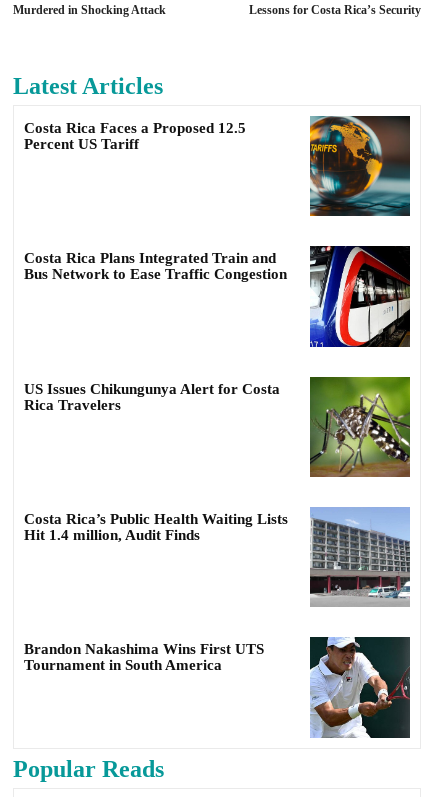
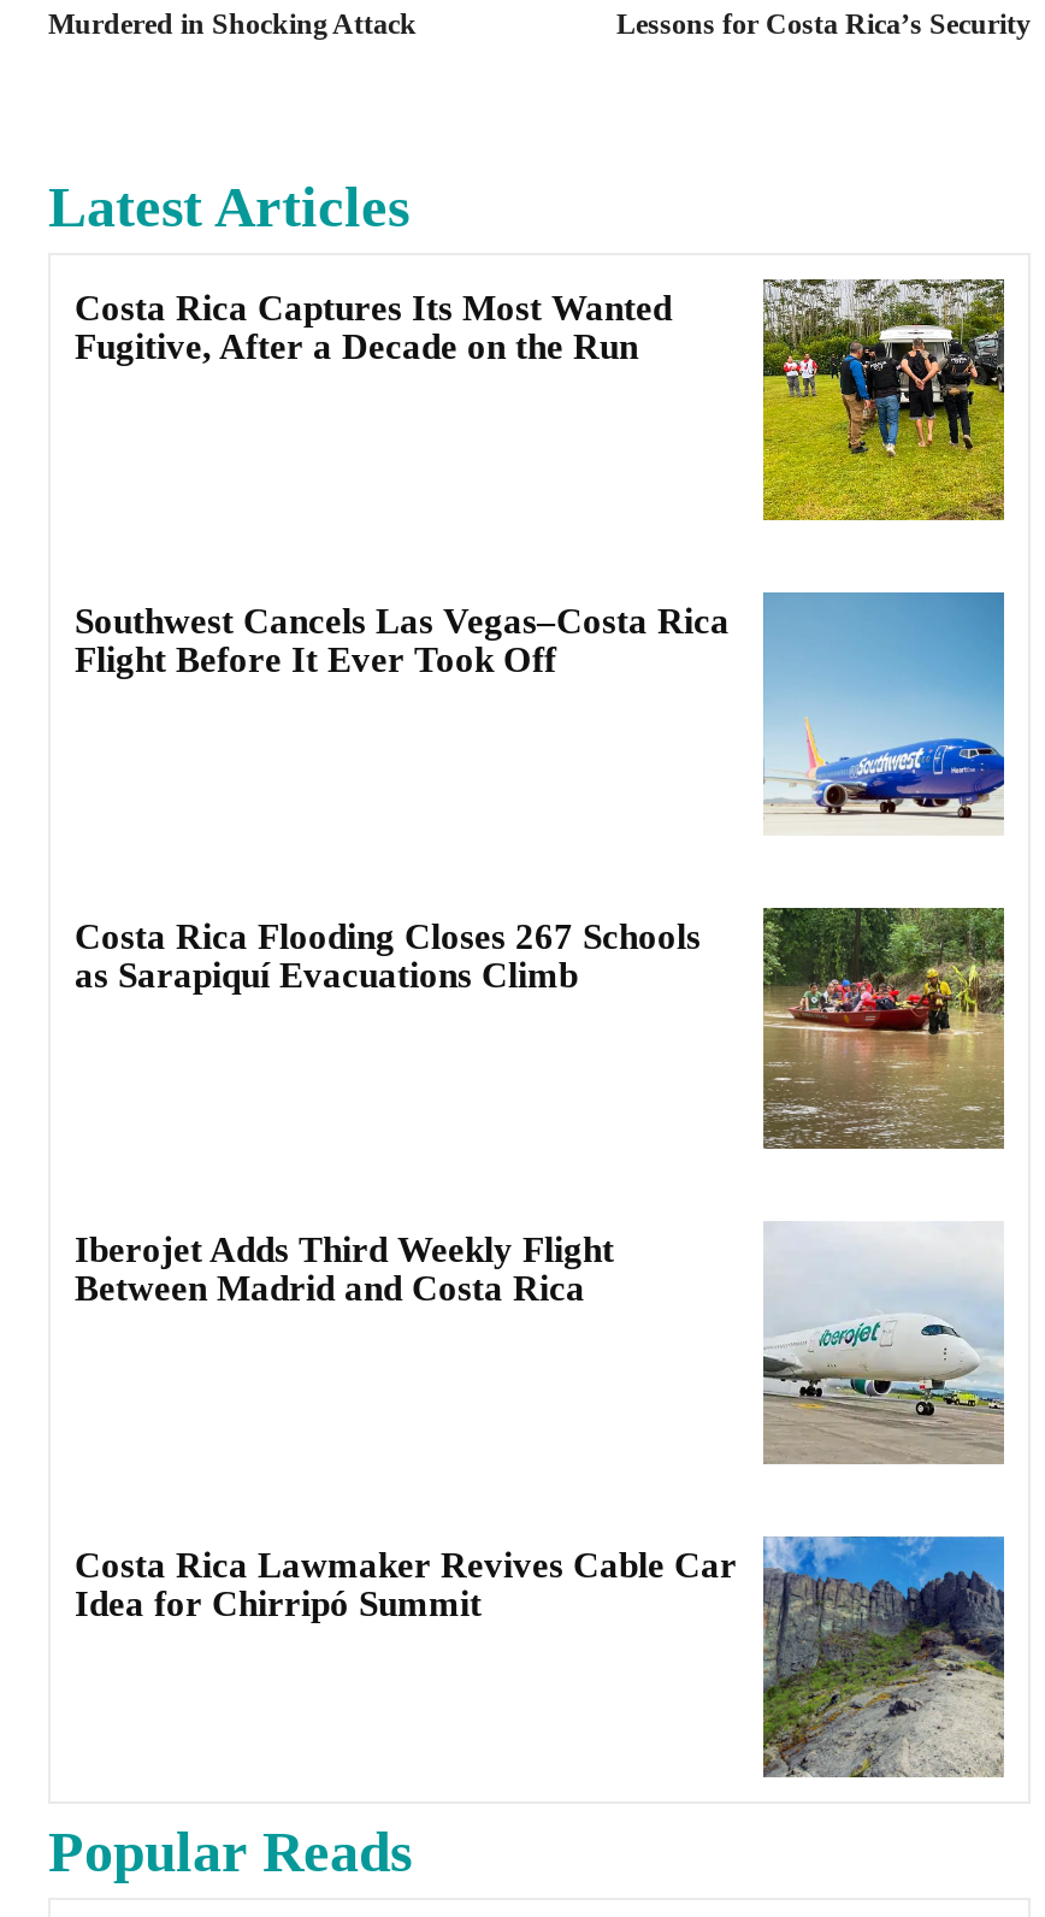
- Costa Rica Faces a Proposed 12.5
- Percent US Tariff
+ Costa Rica Captures Its Most Wanted
+ Fugitive, After a Decade on the Run

- [image]
+ [image]

- [image]
- Costa Rica Plans Integrated Train and
- Bus Network to Ease Traffic Congestion
+ [image]
+ Southwest Cancels Las Vegas–Costa Rica
+ Flight Before It Ever Took Off

- [image]
- US Issues Chikungunya Alert for Costa
- Rica Travelers
+ [image]
+ Costa Rica Flooding Closes 267 Schools
+ as Sarapiquí Evacuations Climb

- Costa Rica’s Public Health Waiting Lists
- Hit 1.4 million, Audit Finds
+ Iberojet Adds Third Weekly Flight
+ Between Madrid and Costa Rica

- [image]
+ [image]

- Brandon Nakashima Wins First UTS
- Tournament in South America
+ Costa Rica Lawmaker Revives Cable Car
+ Idea for Chirripó Summit

- [image]
+ [image]
